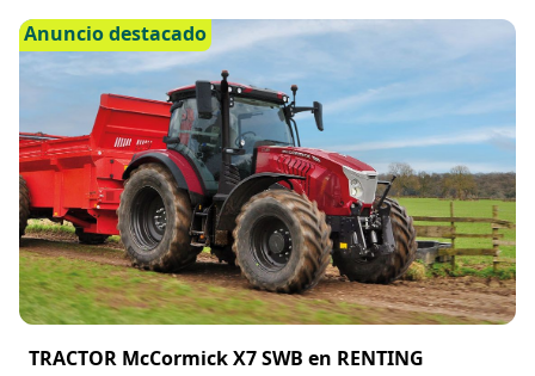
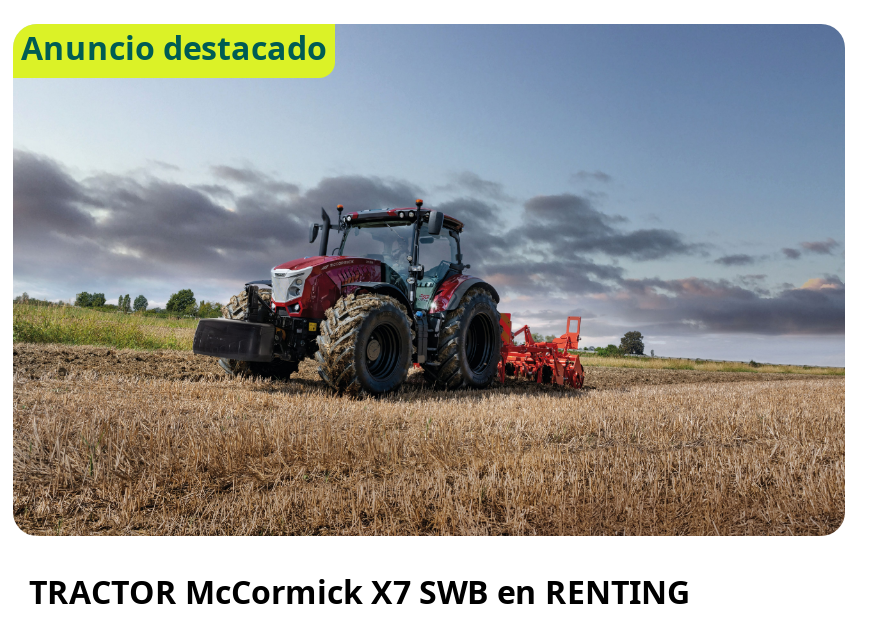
- [image]
+ [image]
